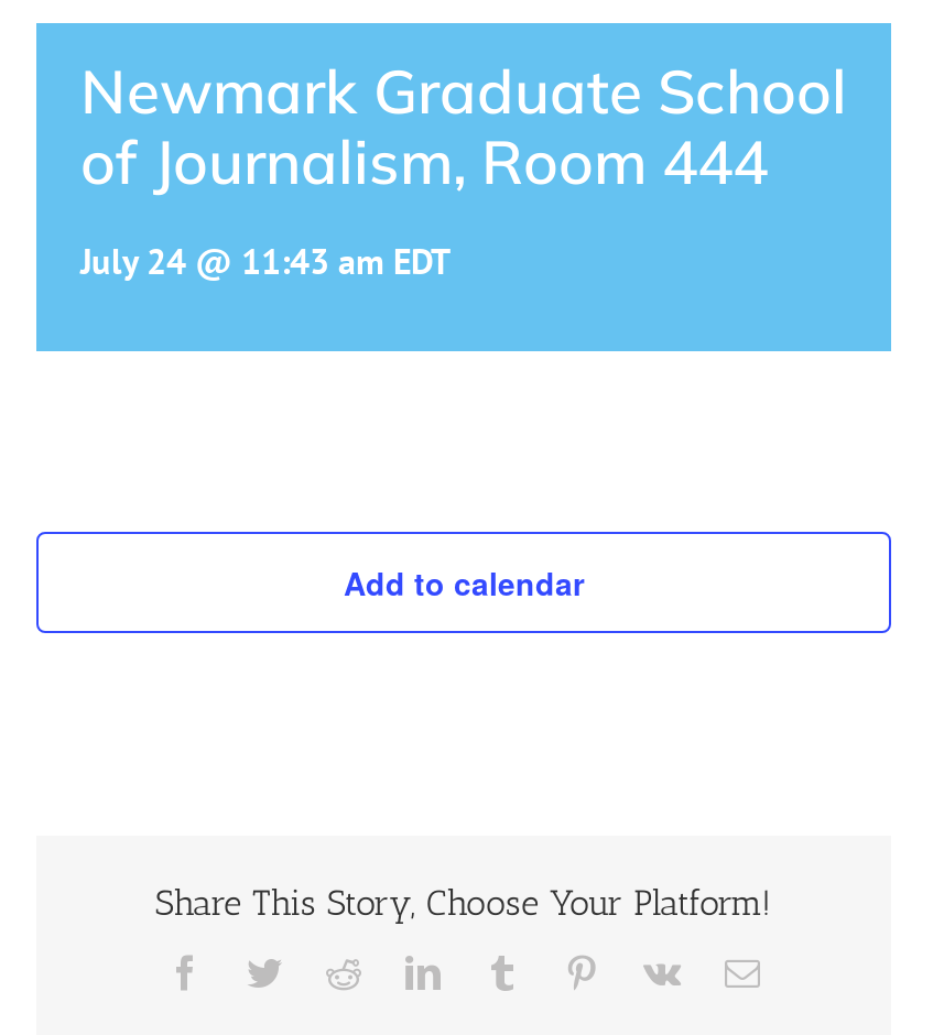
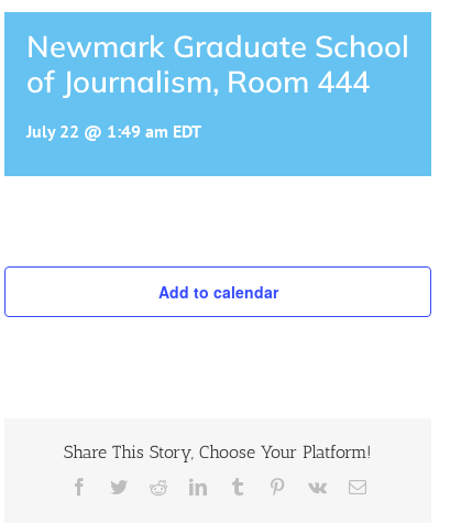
- July 24 @ 11:43 am EDT
+ July 22 @ 1:49 am EDT
